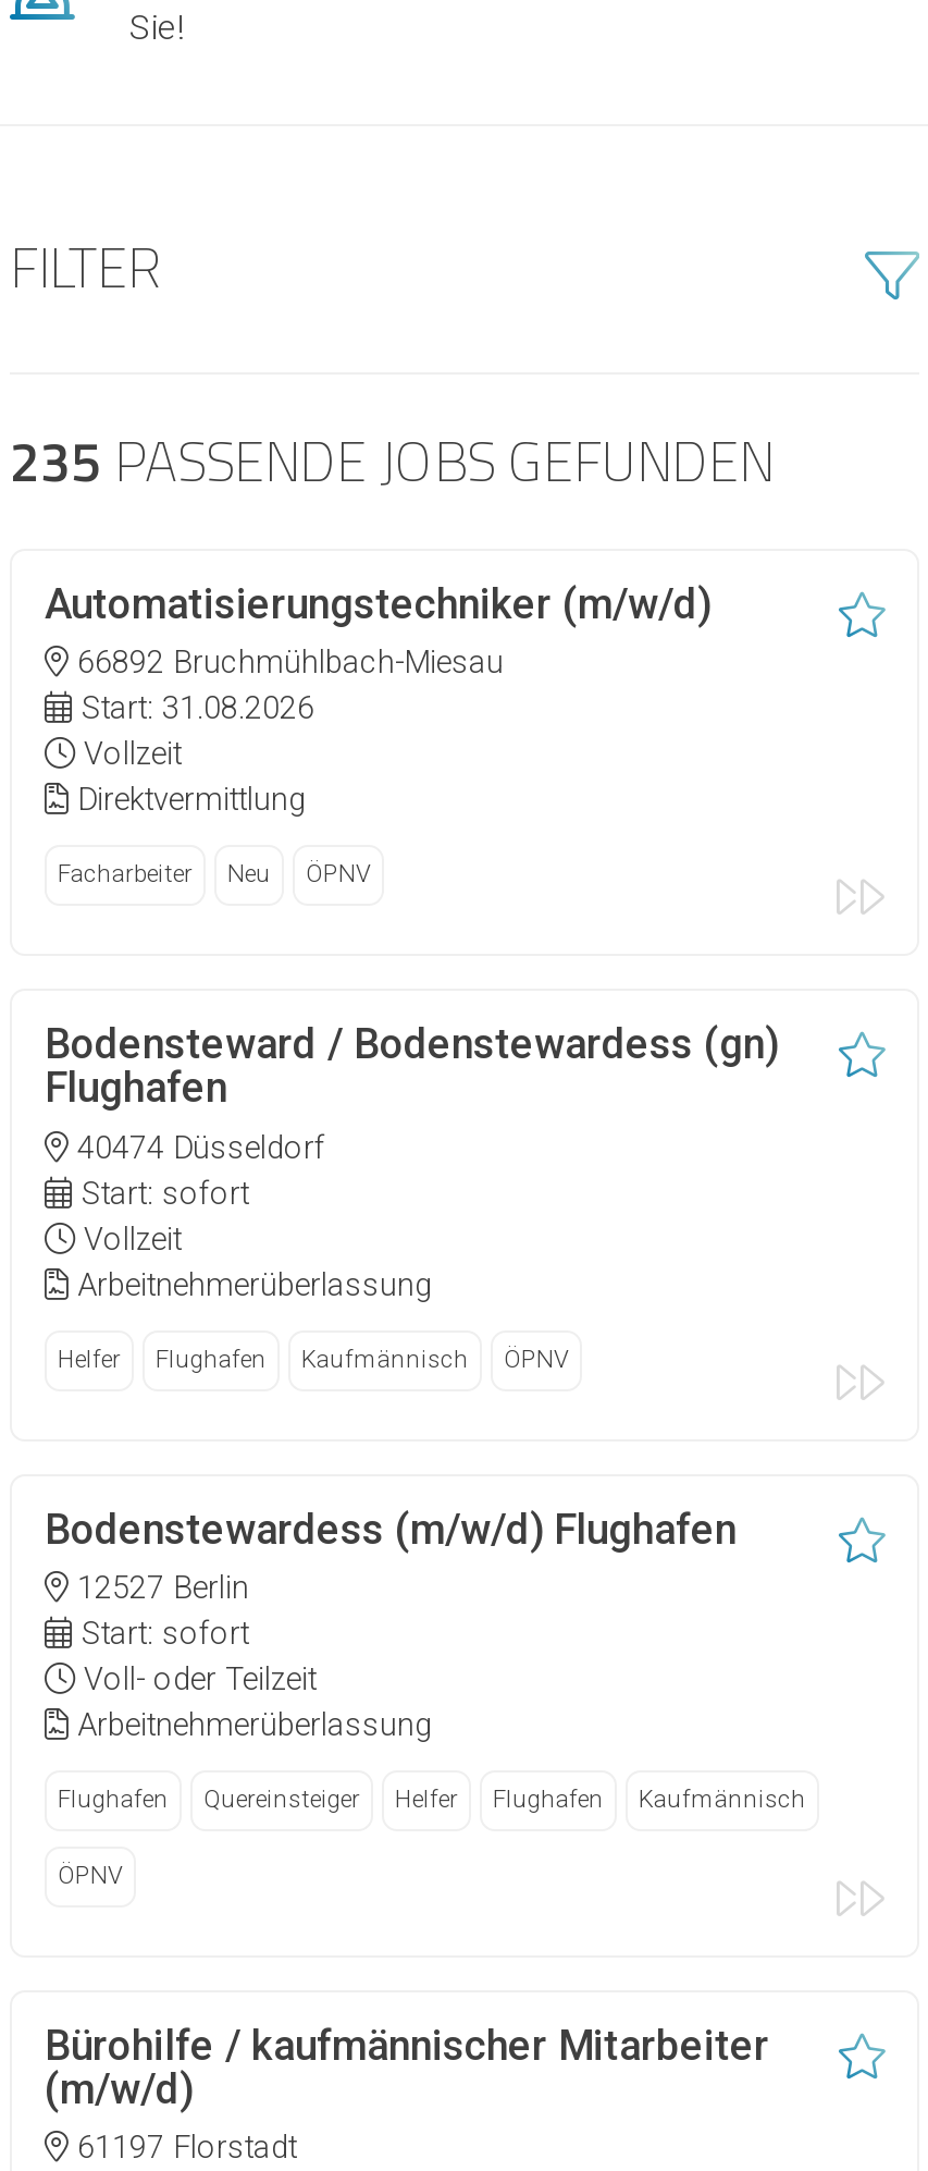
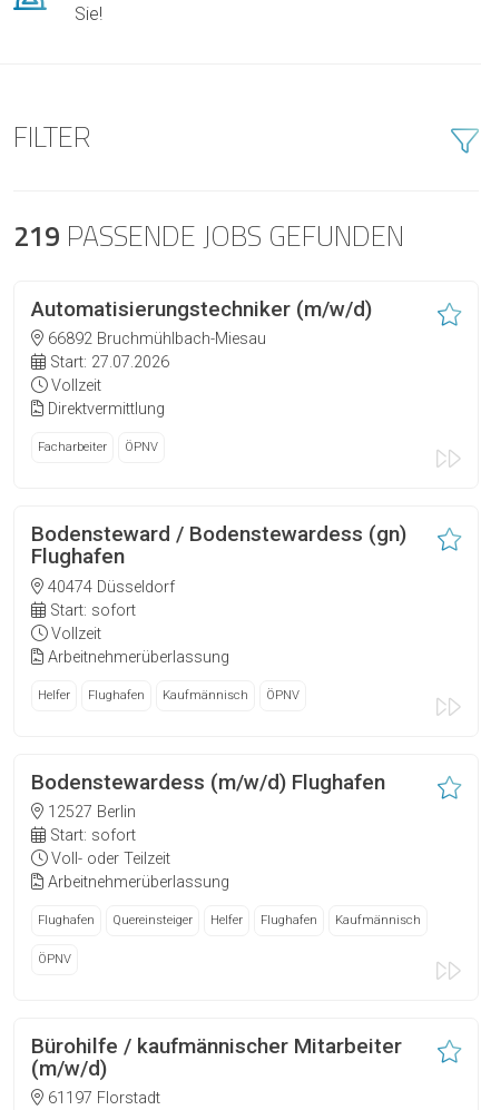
- 235 PASSENDE JOBS GEFUNDEN
+ 219 PASSENDE JOBS GEFUNDEN

- Start: 31.08.2026
+ Start: 27.07.2026

- Neu
